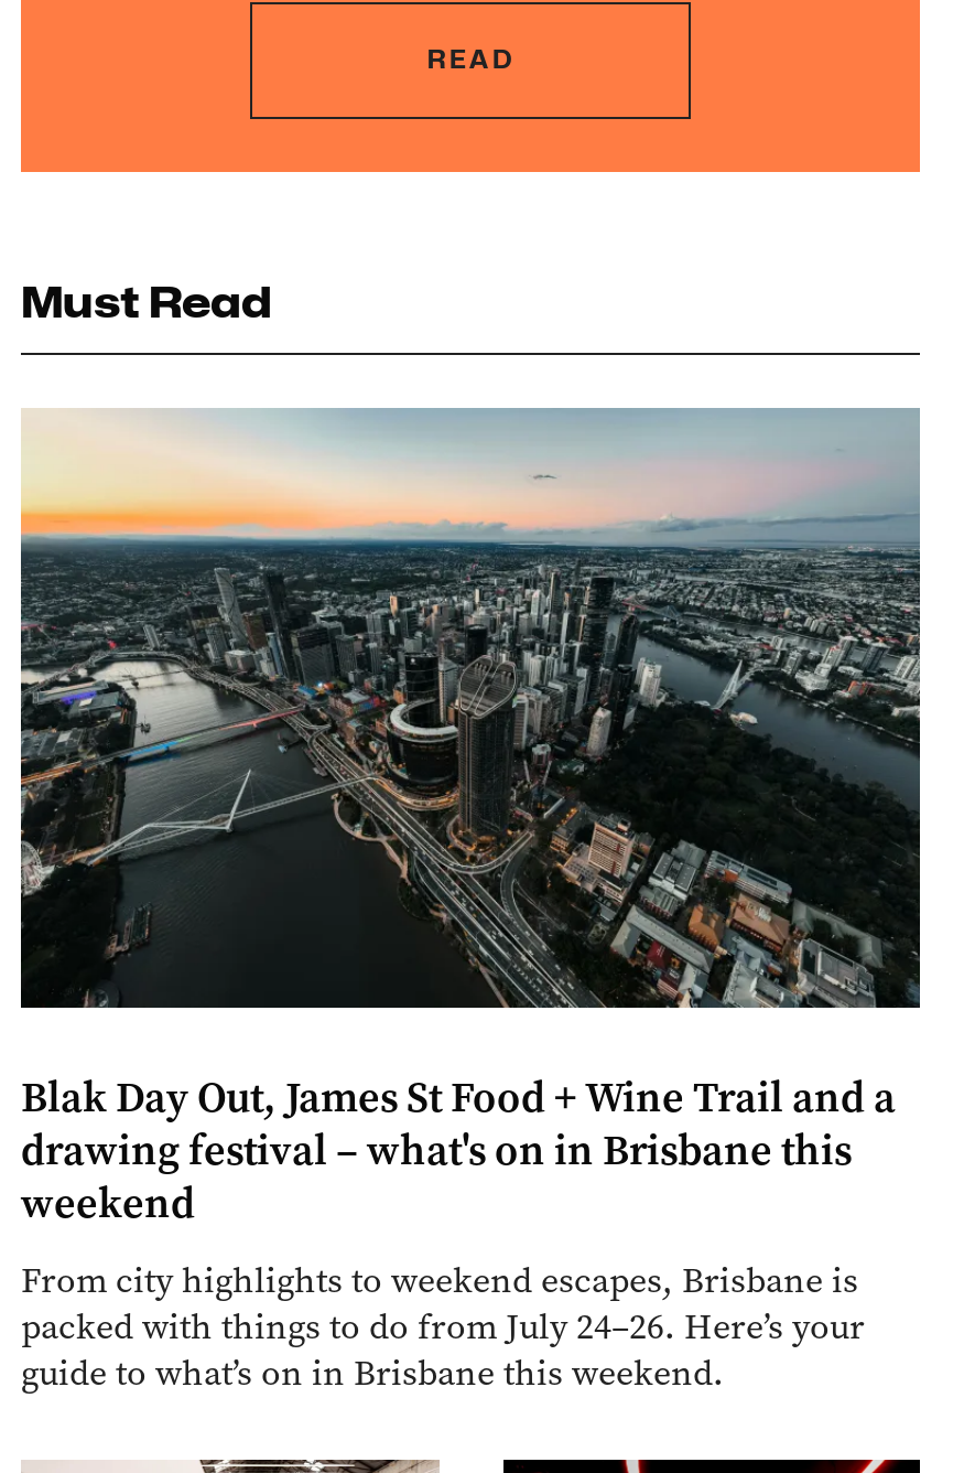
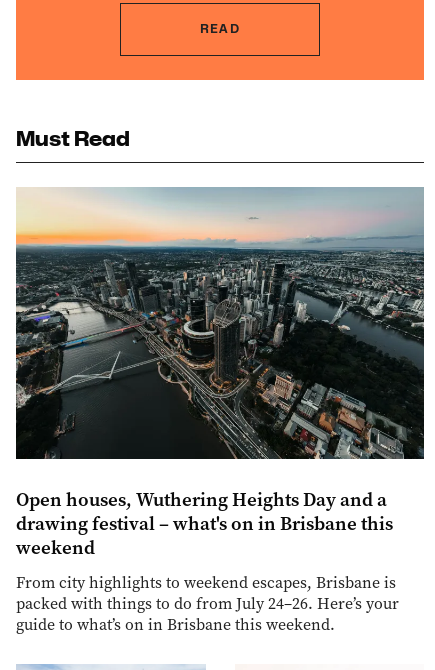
- Blak Day Out, James St Food + Wine Trail and a
+ Open houses, Wuthering Heights Day and a
